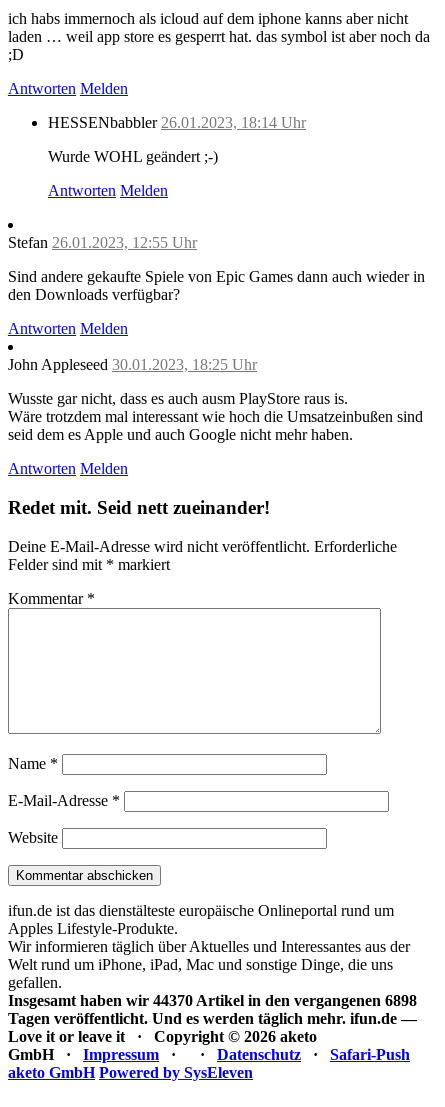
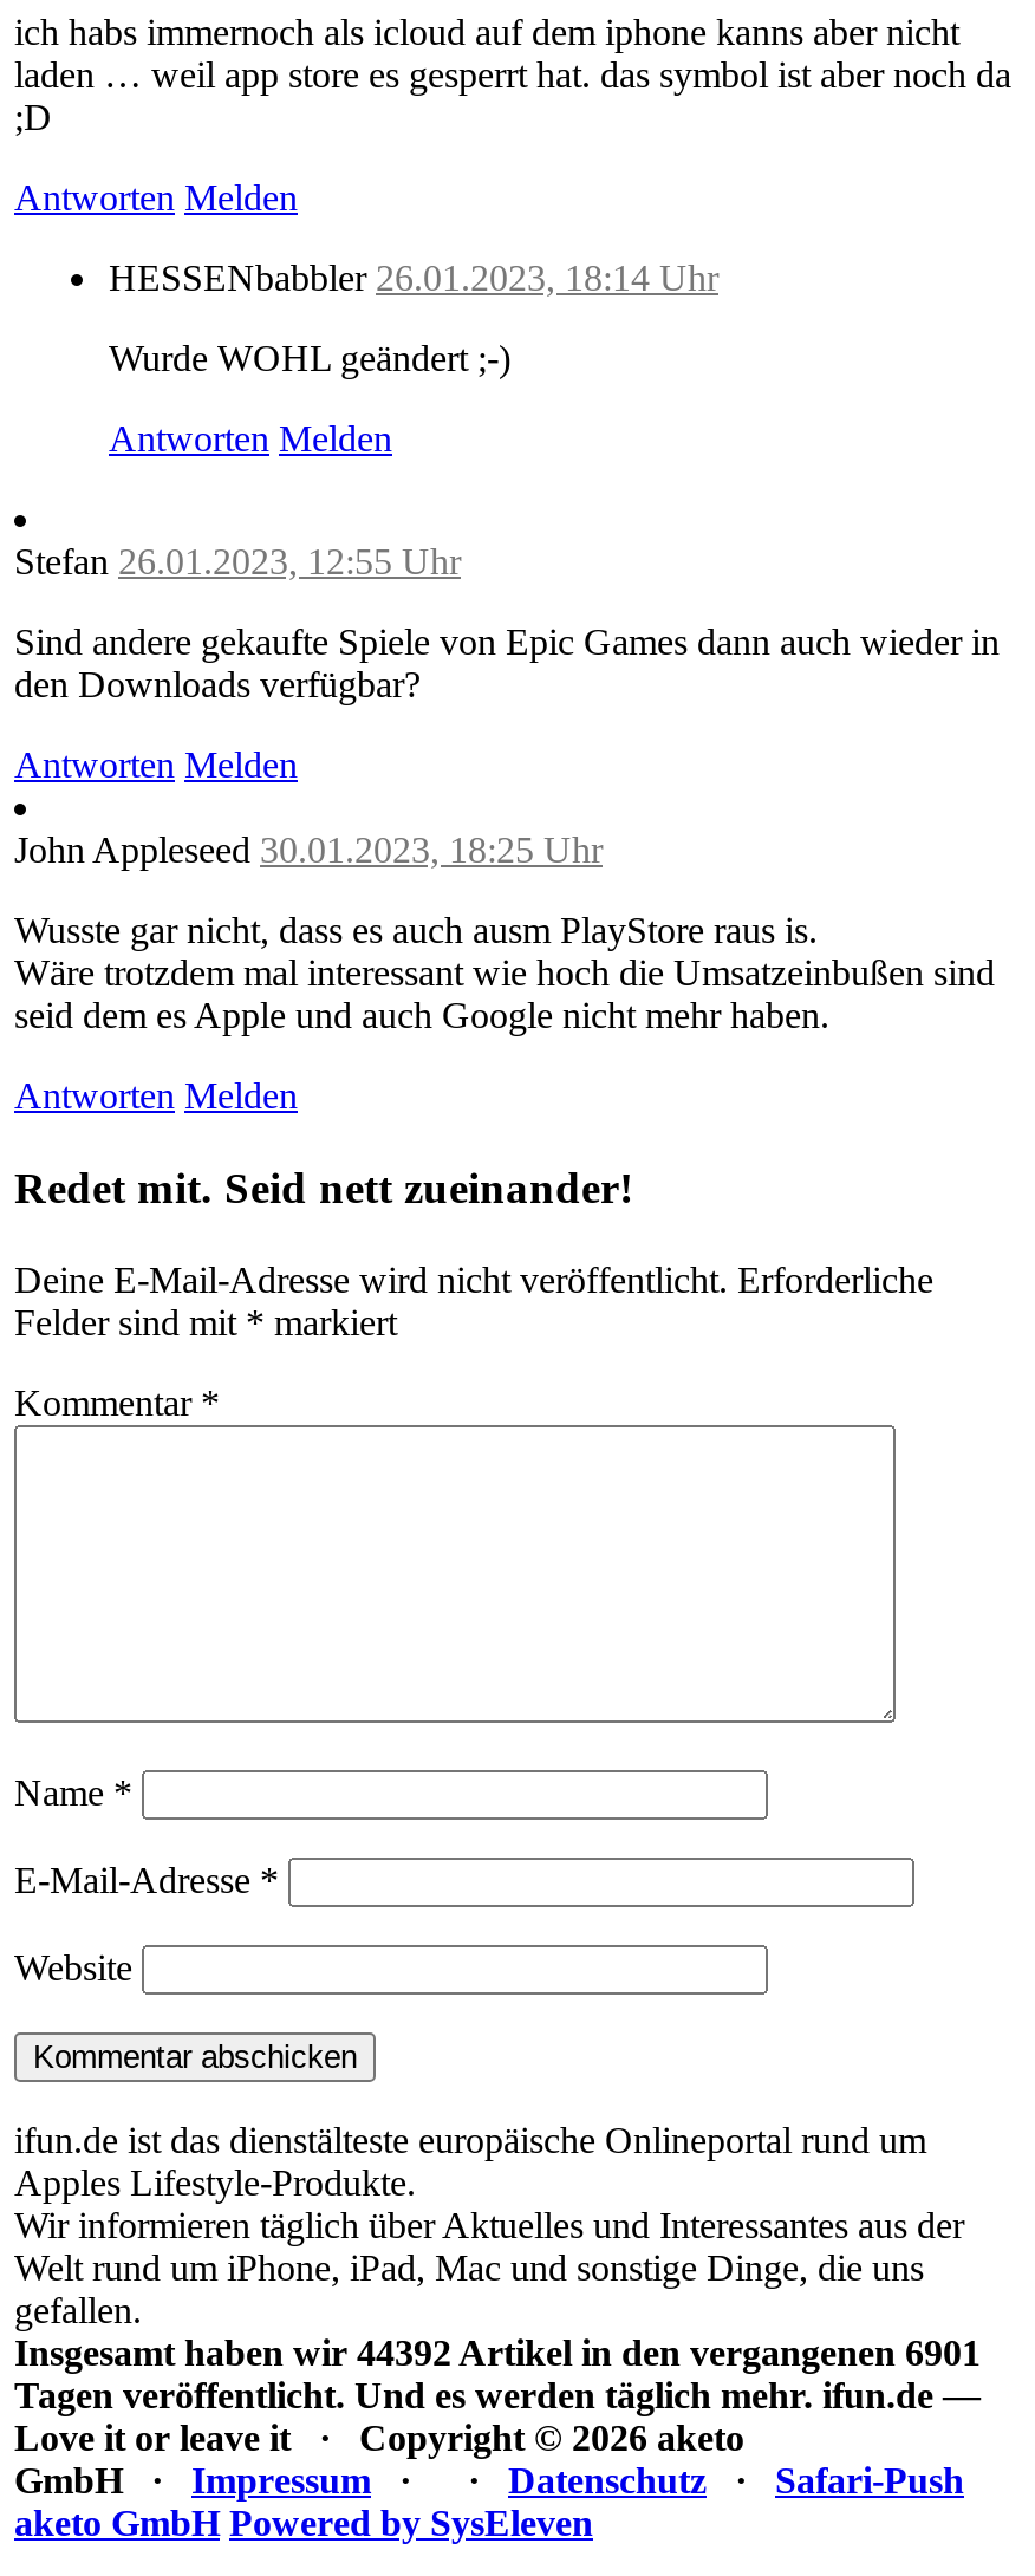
- Insgesamt haben wir 44370 Artikel in den vergangenen 6898
+ Insgesamt haben wir 44392 Artikel in den vergangenen 6901
